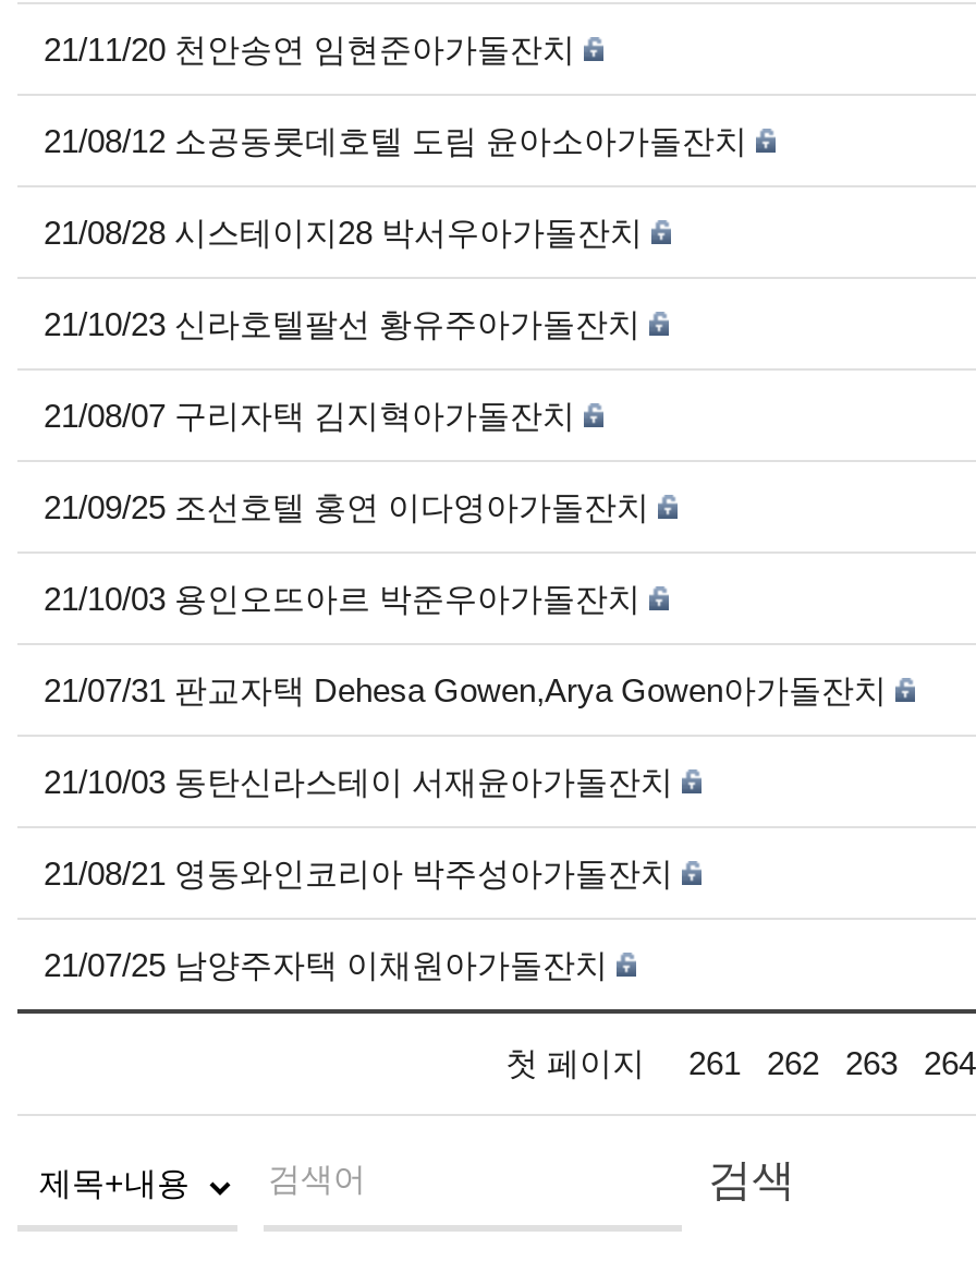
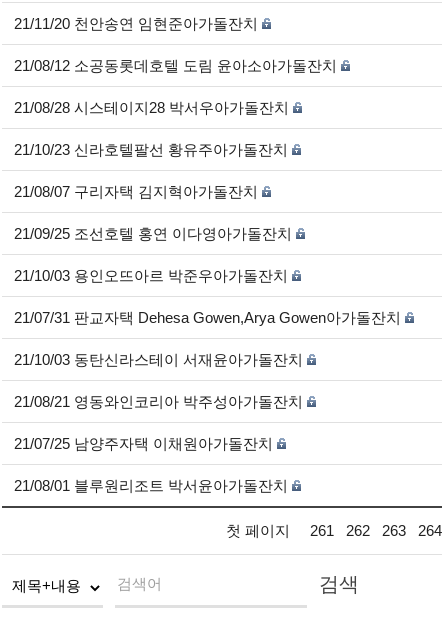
+ 21/08/01 블루원리조트 박서윤아가돌잔치
